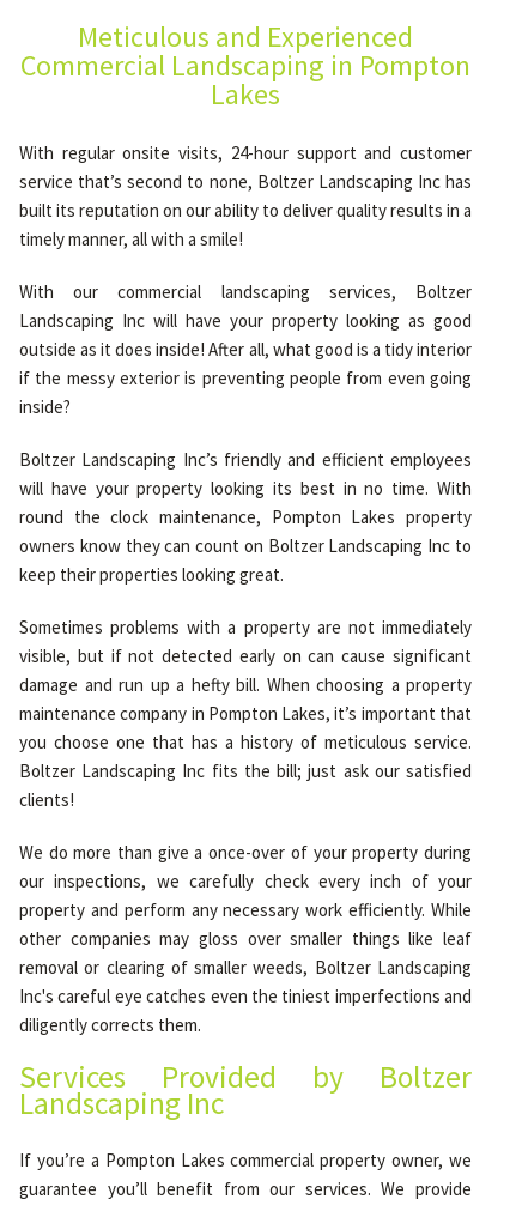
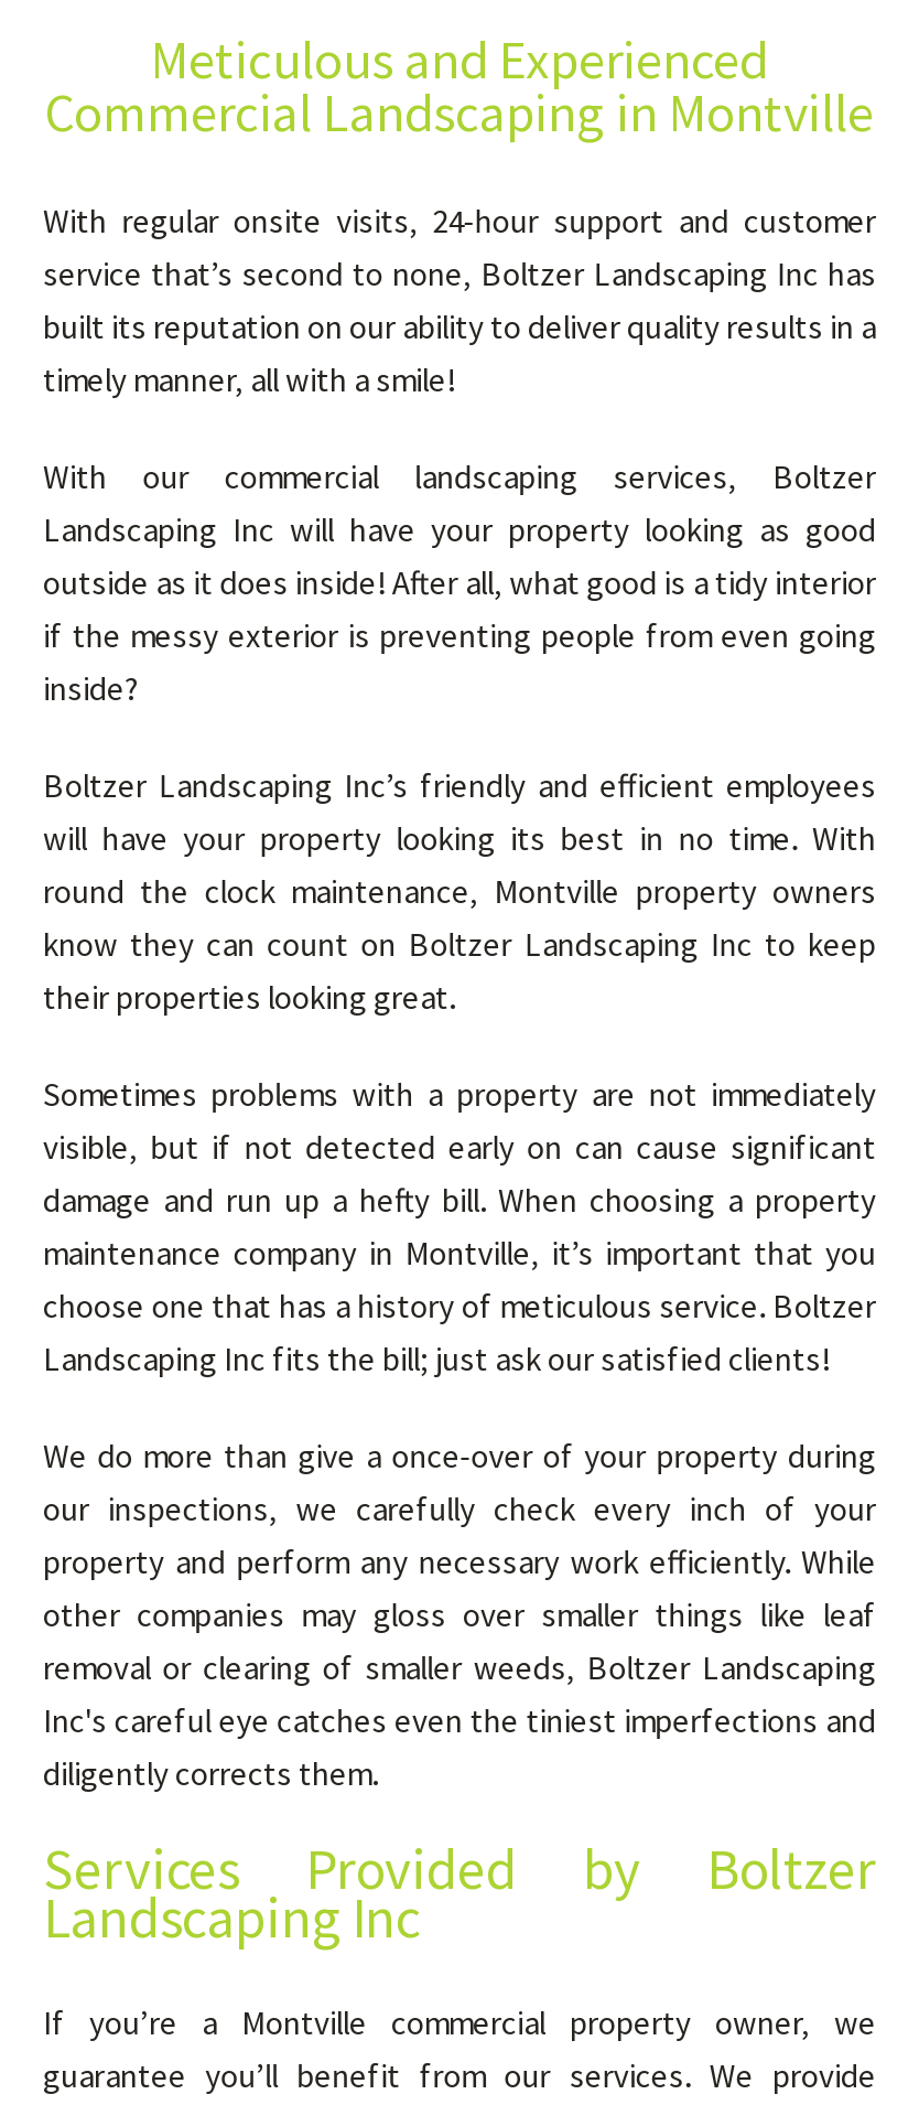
- Commercial Landscaping in Pompton
- Lakes
+ Commercial Landscaping in Montville

- round the clock maintenance, Pompton Lakes property
- owners know they can count on Boltzer Landscaping Inc to
- keep their properties looking great.
+ round the clock maintenance, Montville property owners
+ know they can count on Boltzer Landscaping Inc to keep
+ their properties looking great.

- maintenance company in Pompton Lakes, it’s important that
- you choose one that has a history of meticulous service.
- Boltzer Landscaping Inc fits the bill; just ask our satisfied
- clients!
+ maintenance company in Montville, it’s important that you
+ choose one that has a history of meticulous service. Boltzer
+ Landscaping Inc fits the bill; just ask our satisfied clients!

- If you’re a Pompton Lakes commercial property owner, we
+ If you’re a Montville commercial property owner, we
